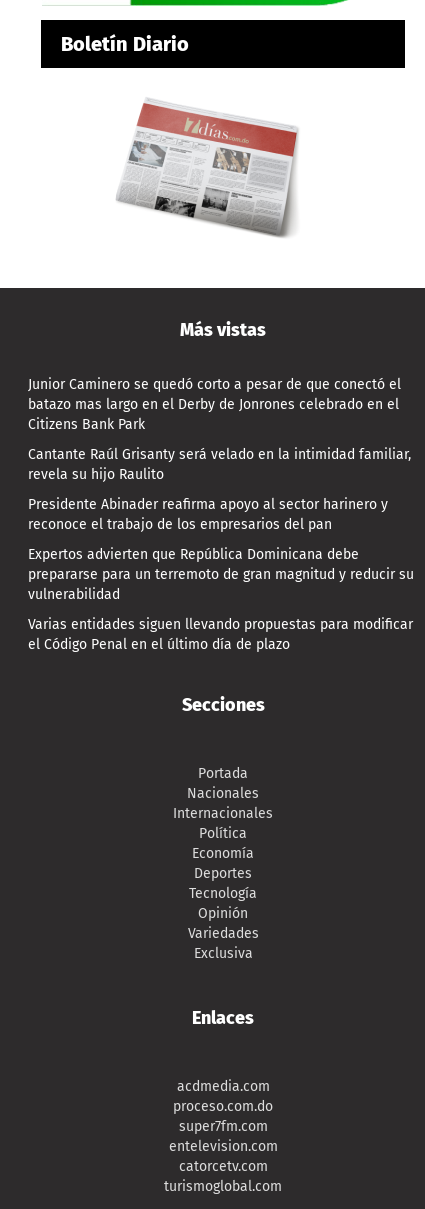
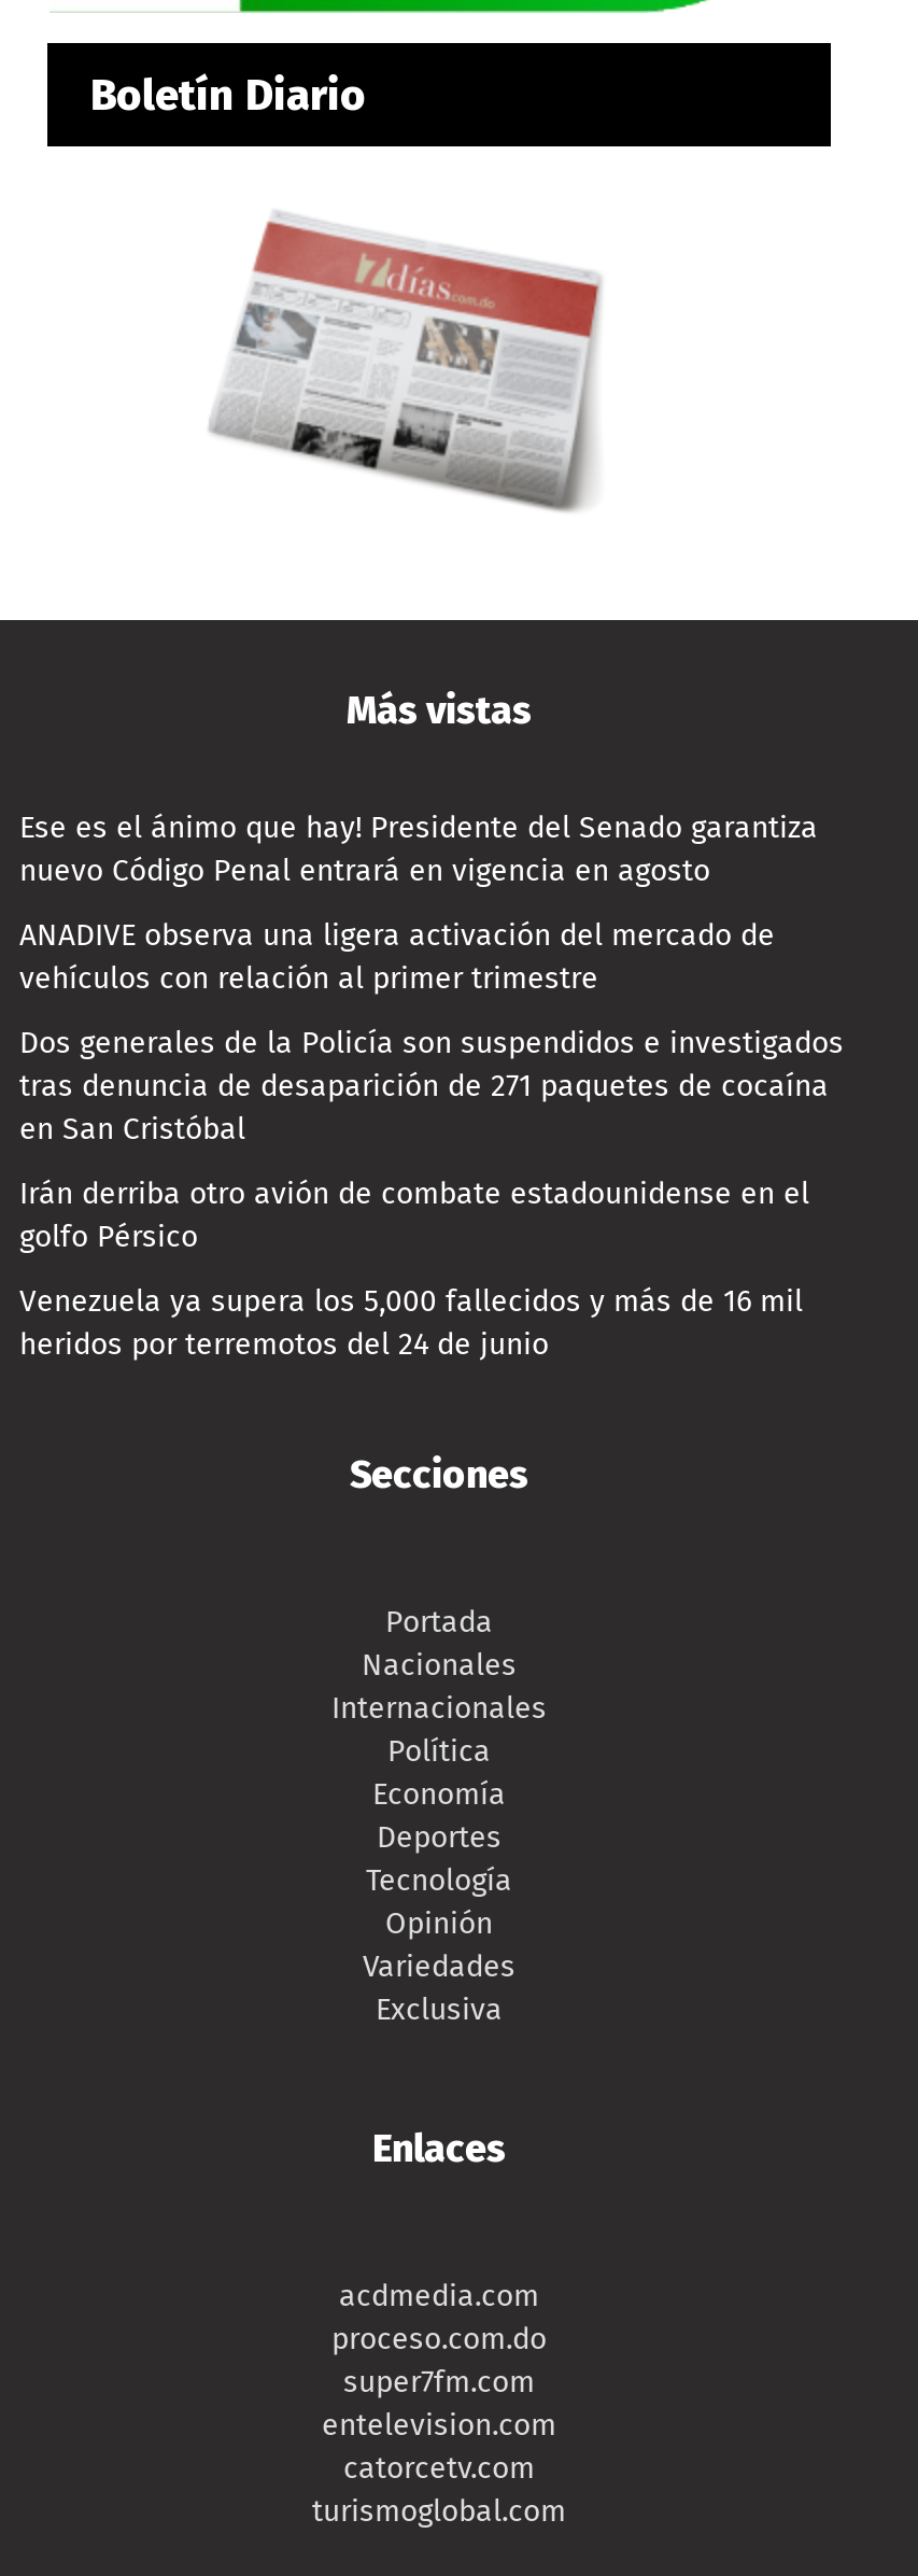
- Junior Caminero se quedó corto a pesar de que conectó el
- batazo mas largo en el Derby de Jonrones celebrado en el
- Citizens Bank Park
+ Ese es el ánimo que hay! Presidente del Senado garantiza
+ nuevo Código Penal entrará en vigencia en agosto

- Cantante Raúl Grisanty será velado en la intimidad familiar,
- revela su hijo Raulito
+ ANADIVE observa una ligera activación del mercado de
+ vehículos con relación al primer trimestre

- Presidente Abinader reafirma apoyo al sector harinero y
- reconoce el trabajo de los empresarios del pan
+ Dos generales de la Policía son suspendidos e investigados
+ tras denuncia de desaparición de 271 paquetes de cocaína
+ en San Cristóbal

- Expertos advierten que República Dominicana debe
- prepararse para un terremoto de gran magnitud y reducir su
- vulnerabilidad
+ Irán derriba otro avión de combate estadounidense en el
+ golfo Pérsico

- Varias entidades siguen llevando propuestas para modificar
- el Código Penal en el último día de plazo
+ Venezuela ya supera los 5,000 fallecidos y más de 16 mil
+ heridos por terremotos del 24 de junio
